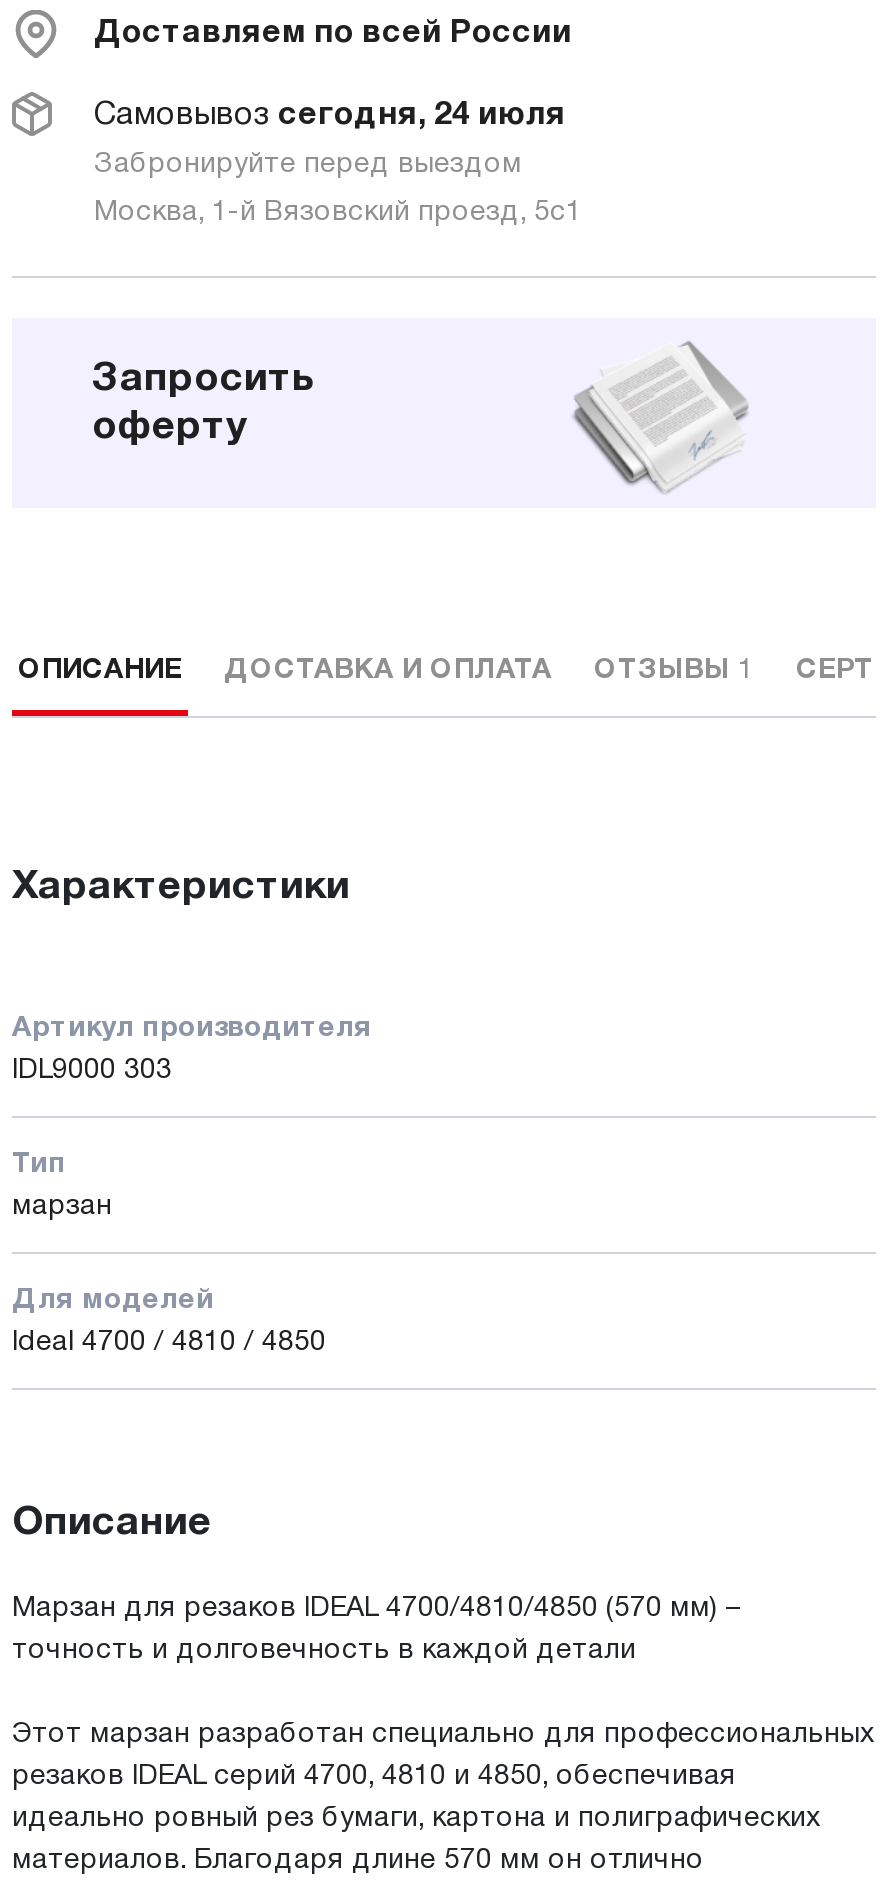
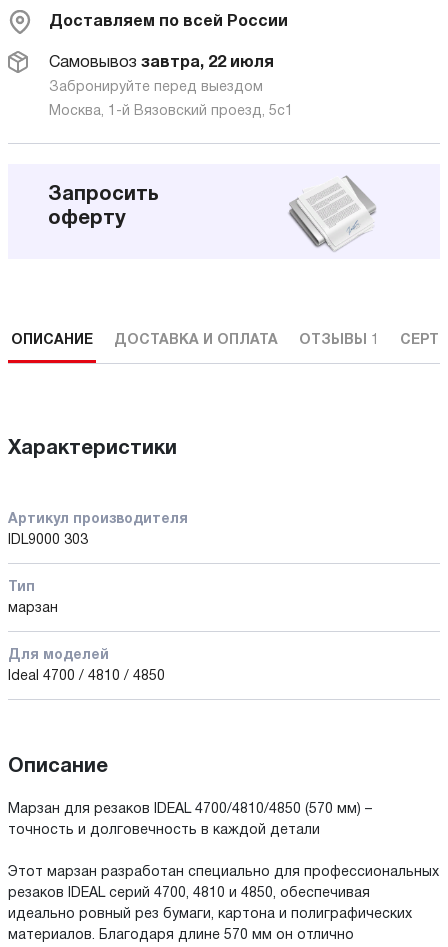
- Самовывоз сегодня, 24 июля
+ Самовывоз завтра, 22 июля
